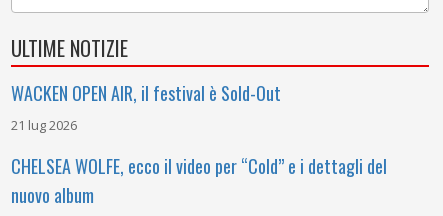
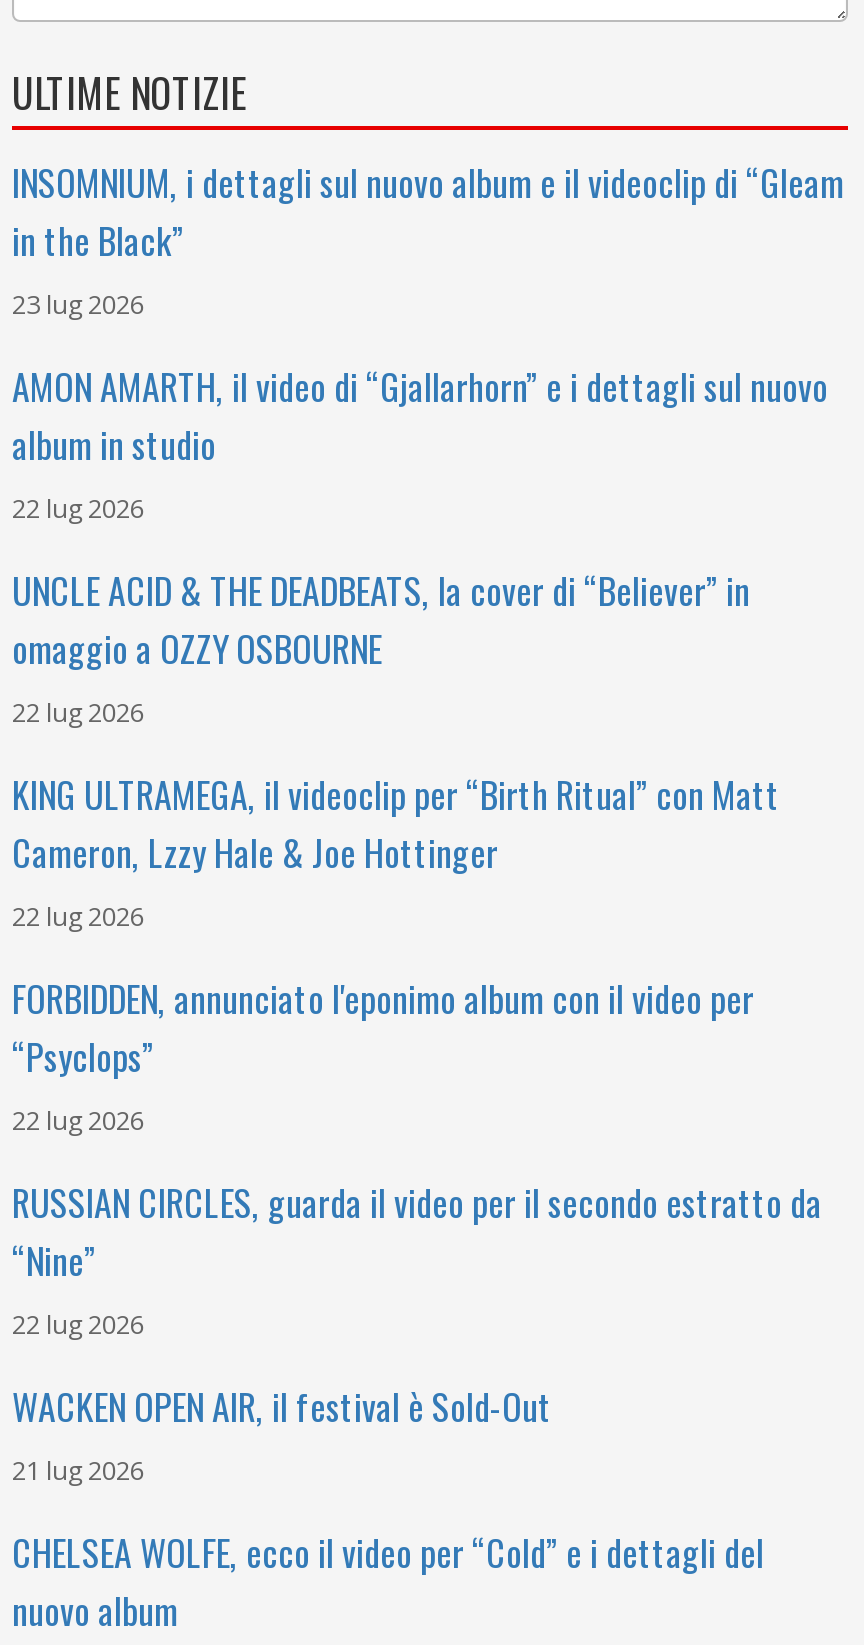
+ INSOMNIUM, i dettagli sul nuovo album e il videoclip di “Gleam
+ in the Black”
+ 23 lug 2026
+ AMON AMARTH, il video di “Gjallarhorn” e i dettagli sul nuovo
+ album in studio
+ 22 lug 2026
+ UNCLE ACID & THE DEADBEATS, la cover di “Believer” in
+ omaggio a OZZY OSBOURNE
+ 22 lug 2026
+ KING ULTRAMEGA, il videoclip per “Birth Ritual” con Matt
+ Cameron, Lzzy Hale & Joe Hottinger
+ 22 lug 2026
+ FORBIDDEN, annunciato l'eponimo album con il video per
+ “Psyclops”
+ 22 lug 2026
+ RUSSIAN CIRCLES, guarda il video per il secondo estratto da
+ “Nine”
+ 22 lug 2026
